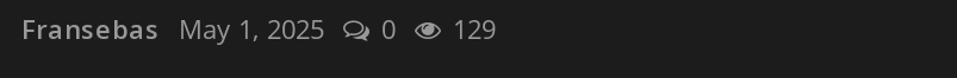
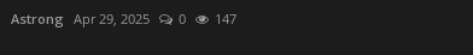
- Fransebas May 1, 2025
+ Astrong Apr 29, 2025

- 129
+ 147
